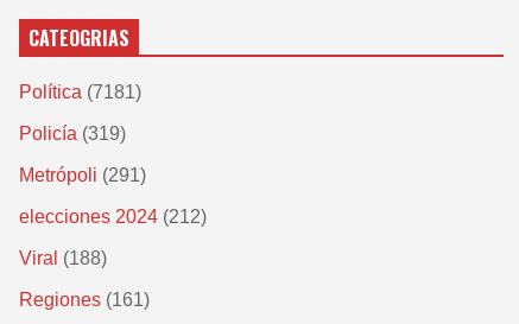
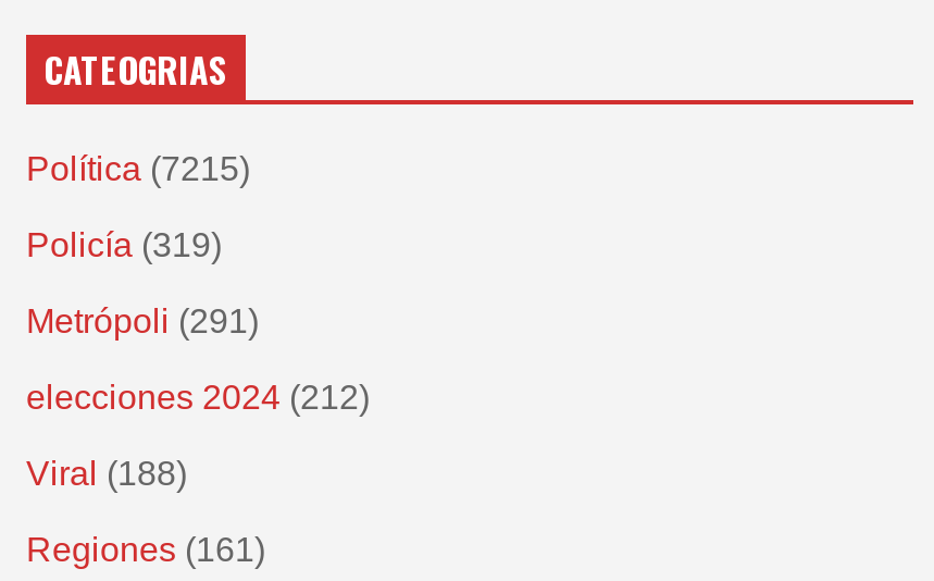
- Política (7181)
+ Política (7215)
